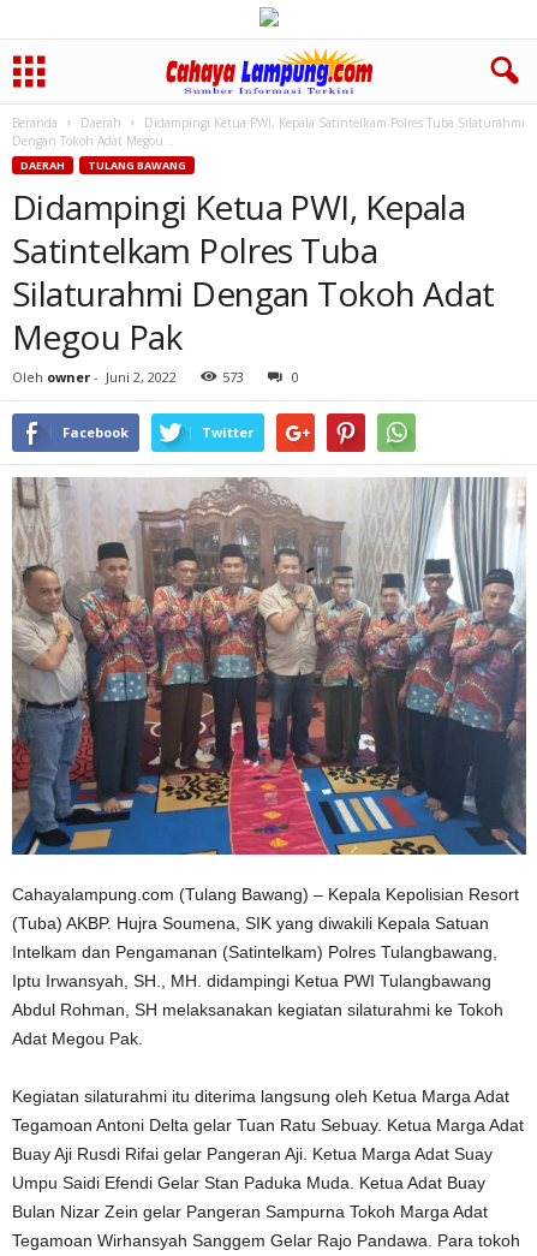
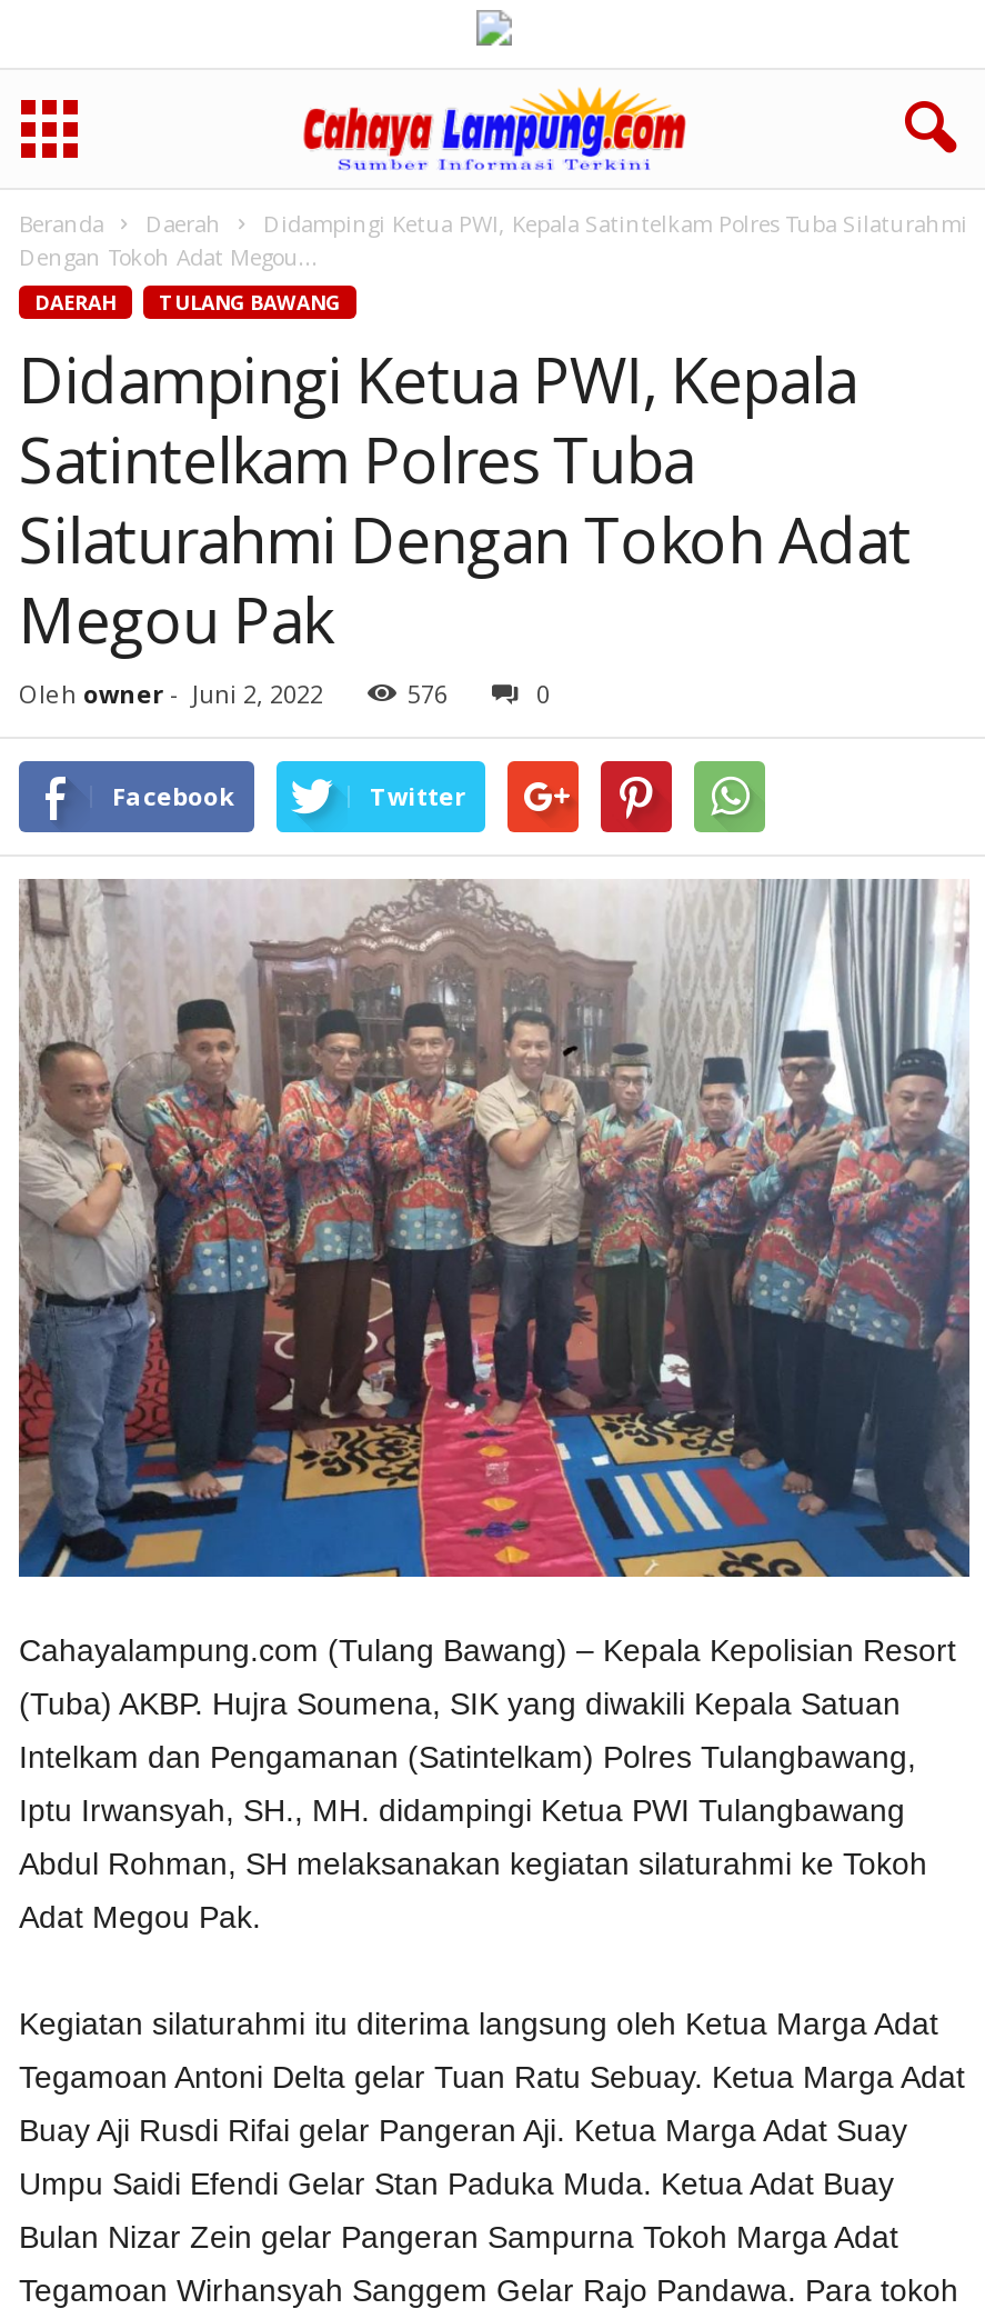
- 573
+ 576
